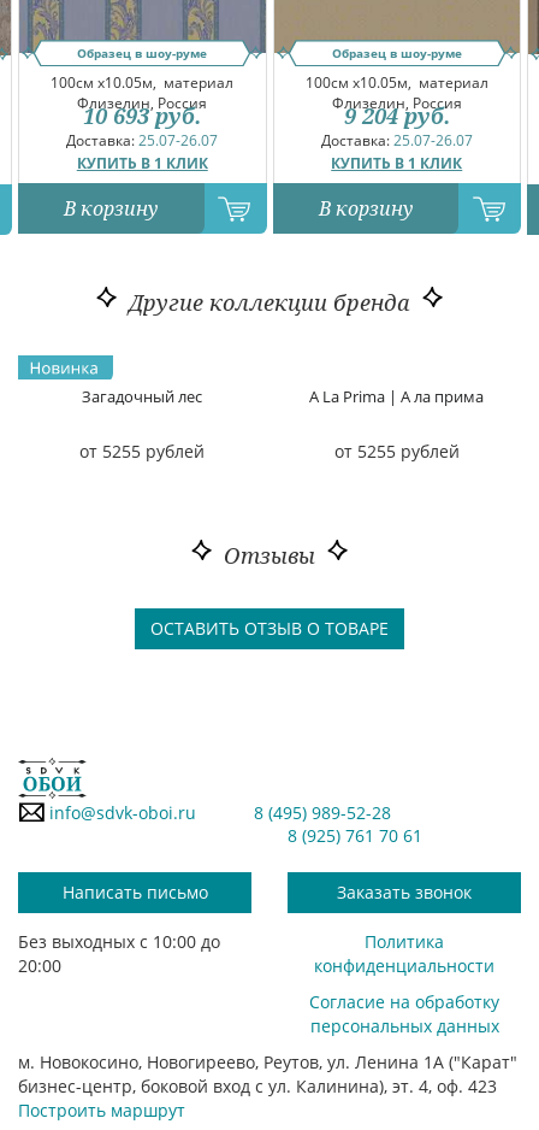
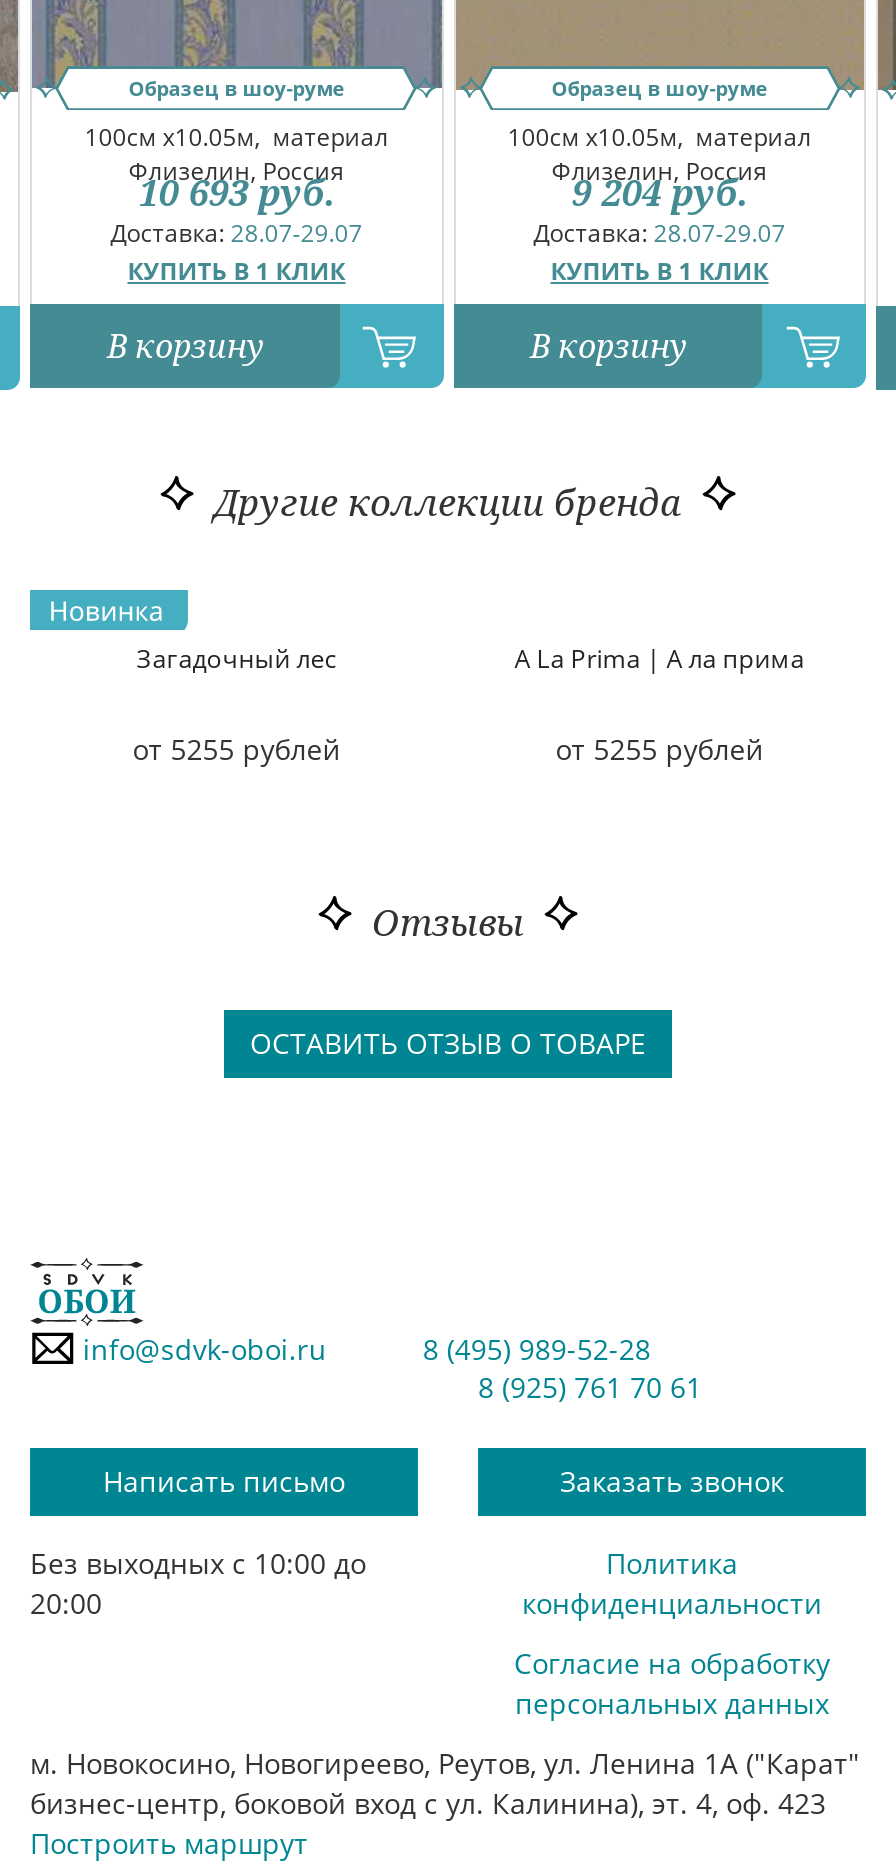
- Доставка: 25.07-26.07
+ Доставка: 28.07-29.07

- Доставка: 25.07-26.07
+ Доставка: 28.07-29.07
